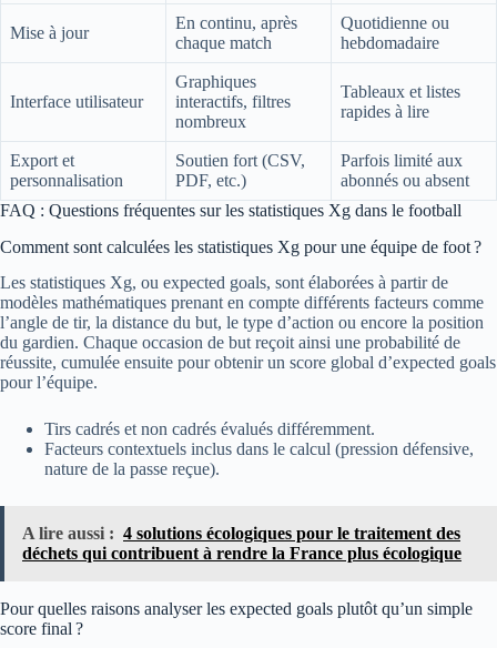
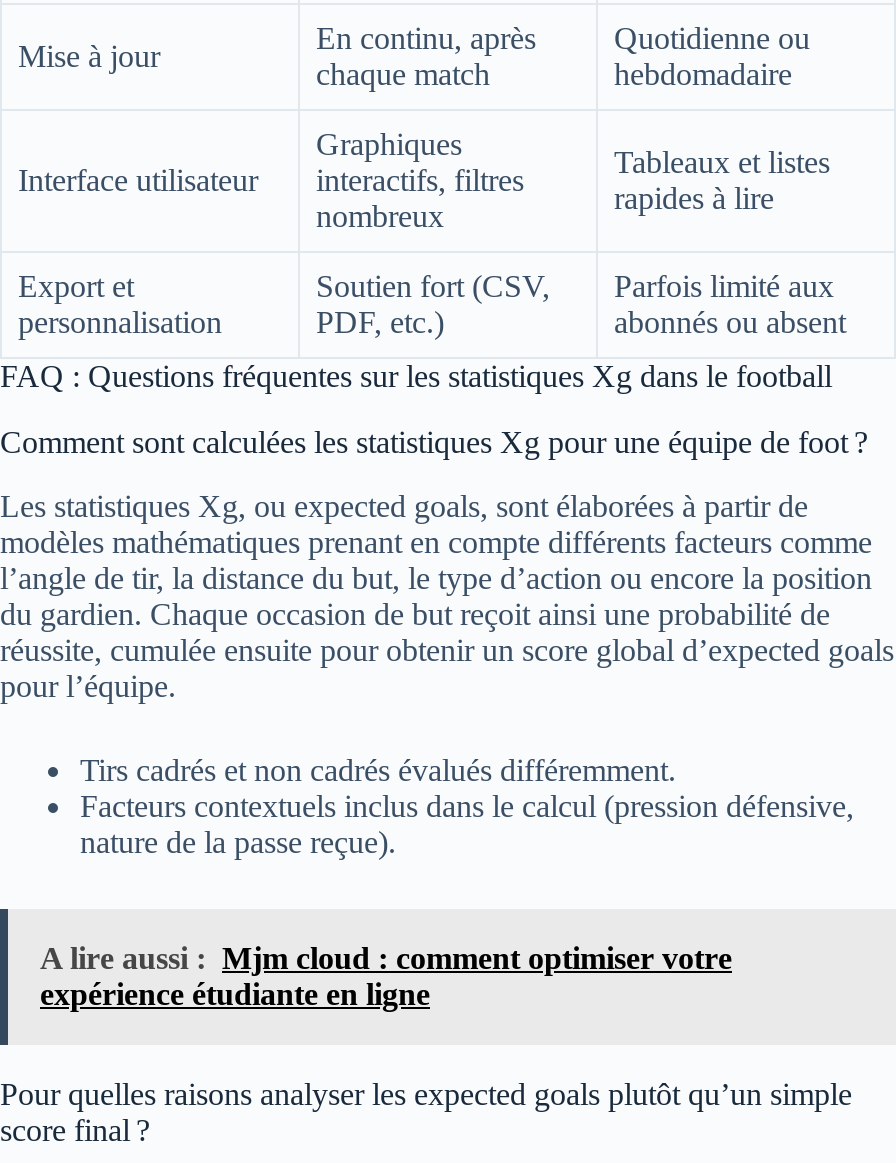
- A lire aussi : 4 solutions écologiques pour le traitement des
- déchets qui contribuent à rendre la France plus écologique
+ A lire aussi : Mjm cloud : comment optimiser votre
+ expérience étudiante en ligne
